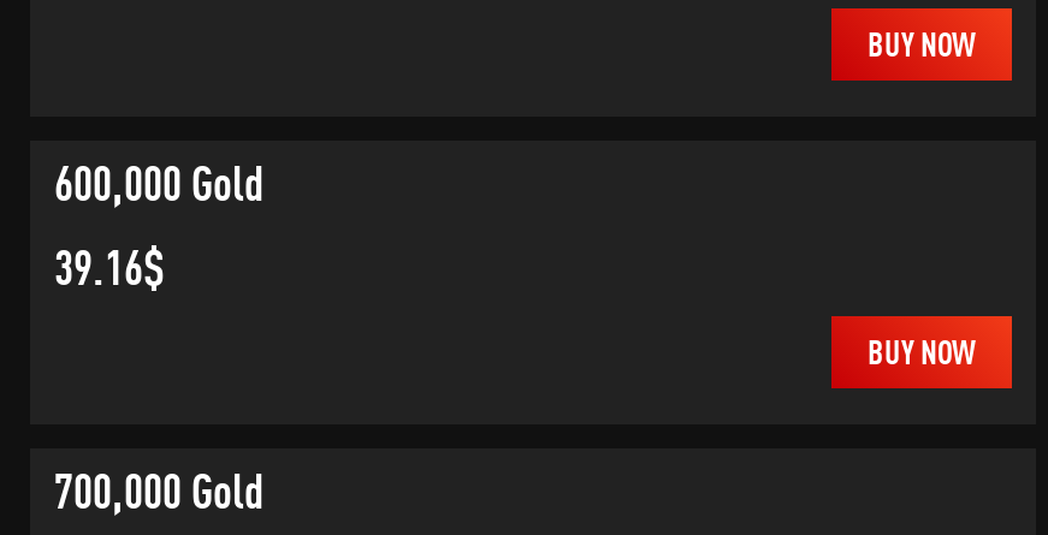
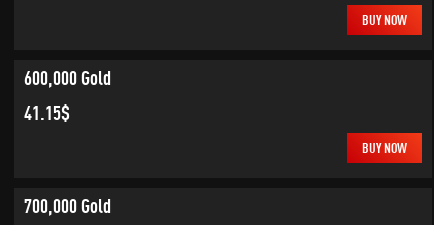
- 39.16$
+ 41.15$
